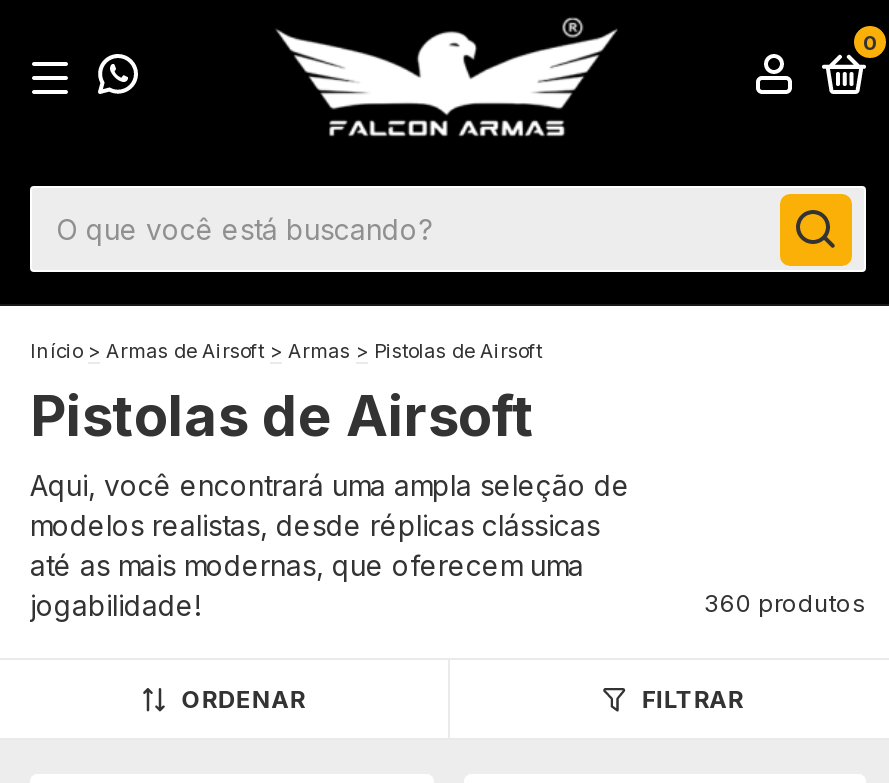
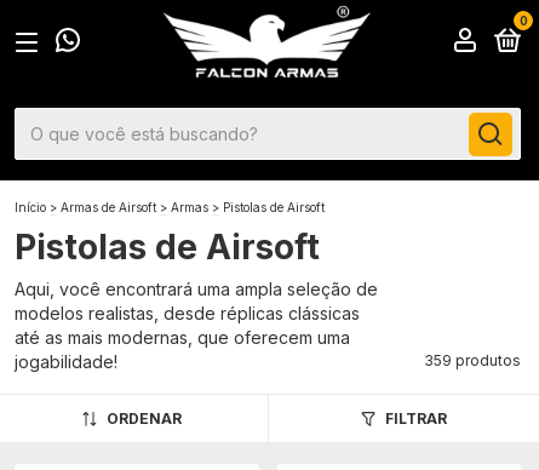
- 360 produtos
+ 359 produtos
